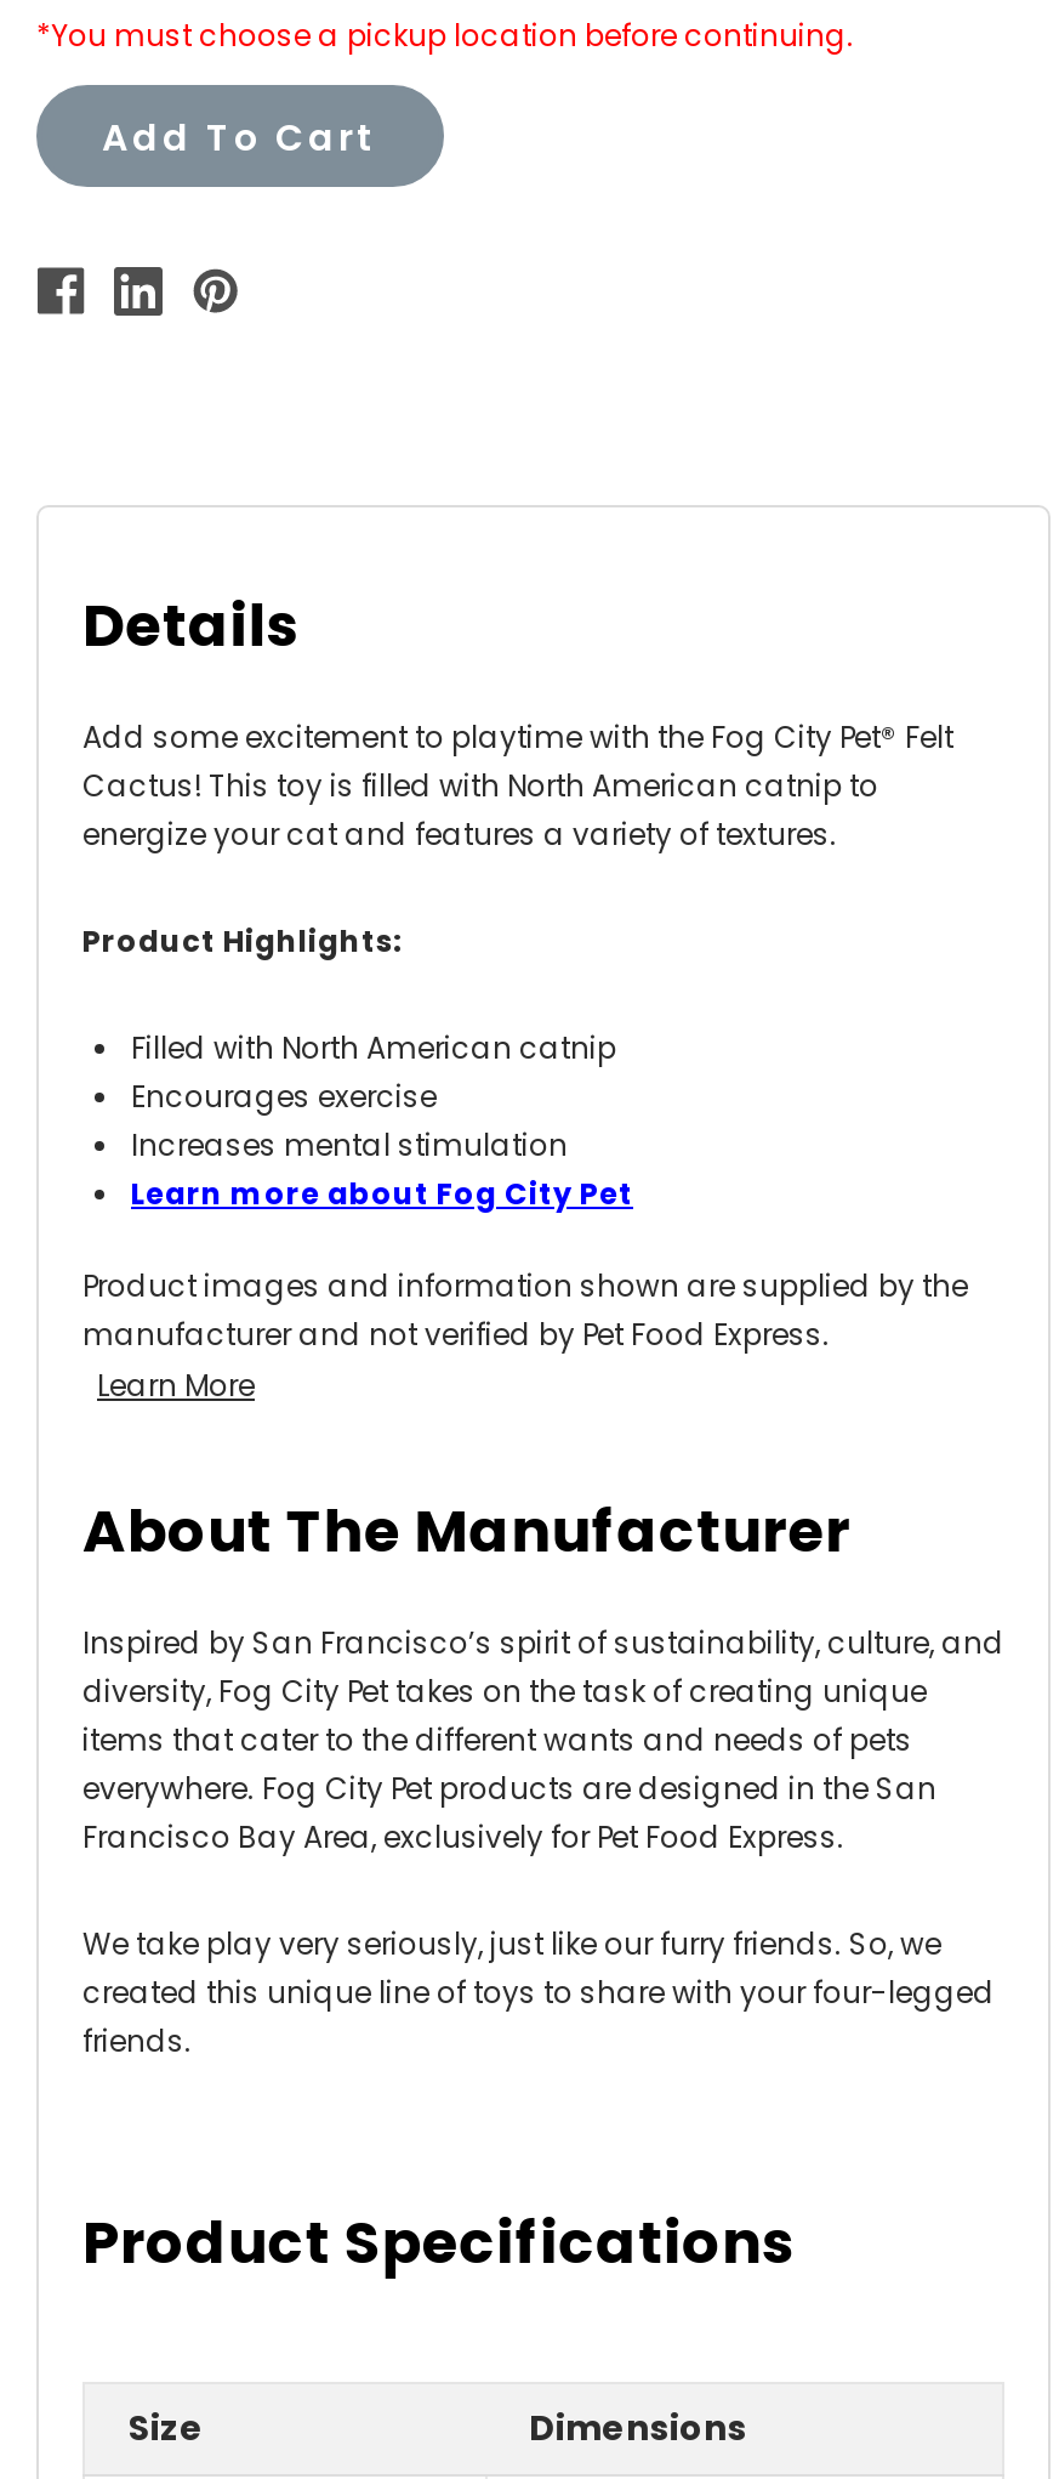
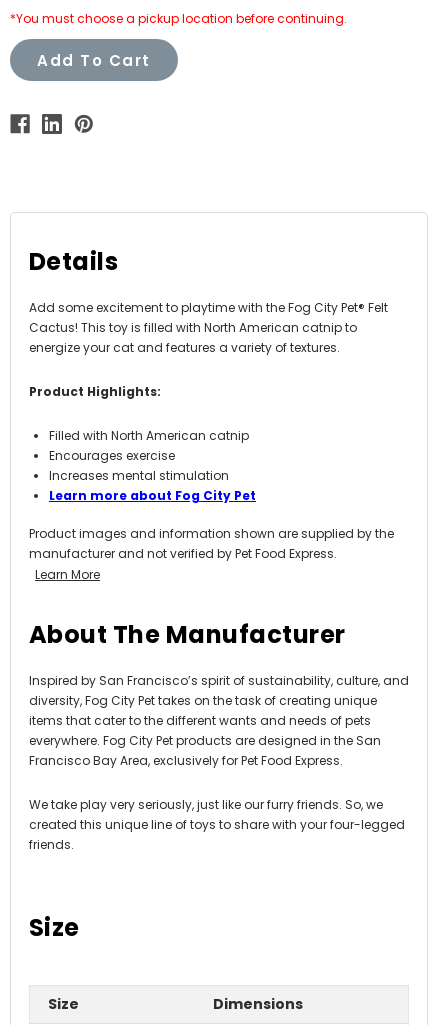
- Product Specifications
+ Size
